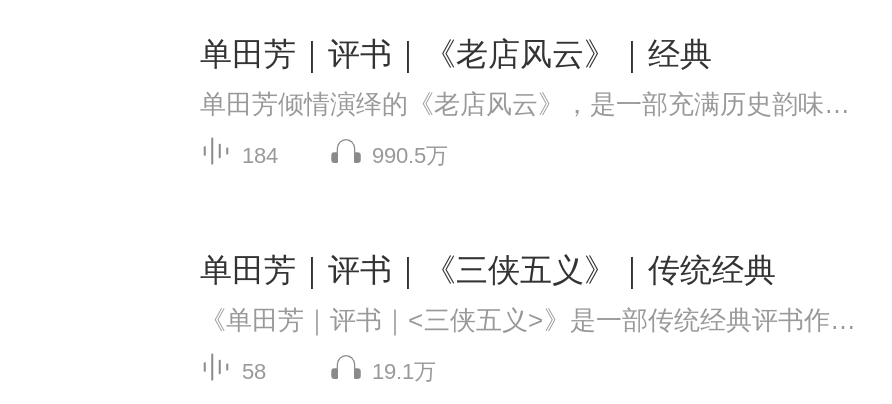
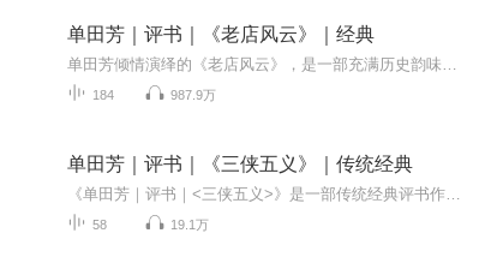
- 990.5万
+ 987.9万
